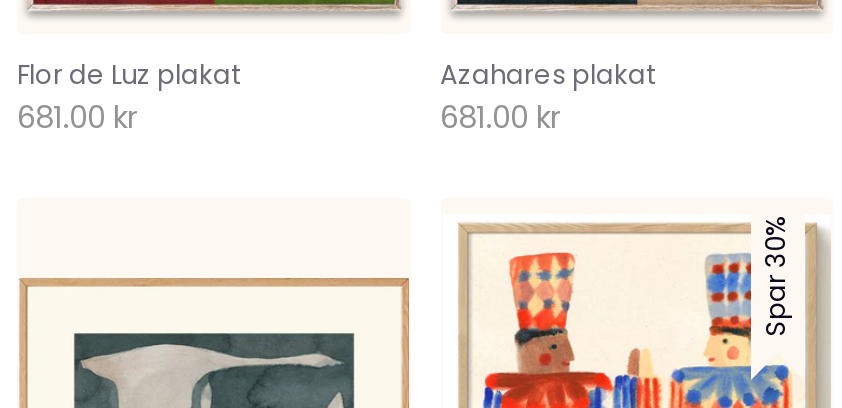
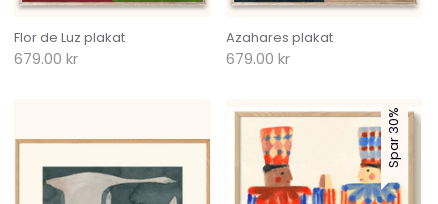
- 681.00 kr
+ 679.00 kr

- 681.00 kr
+ 679.00 kr
